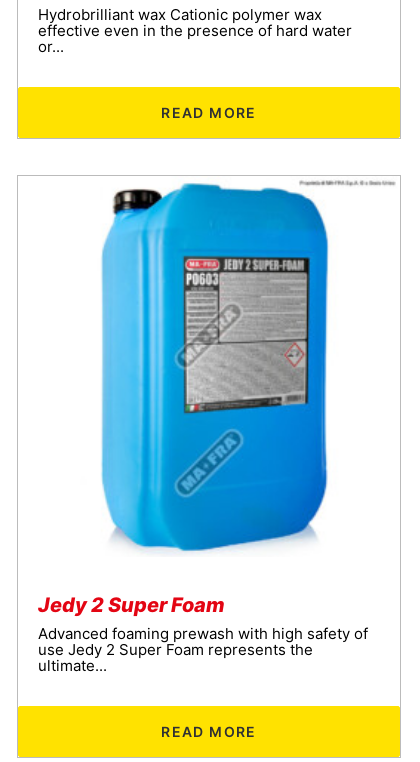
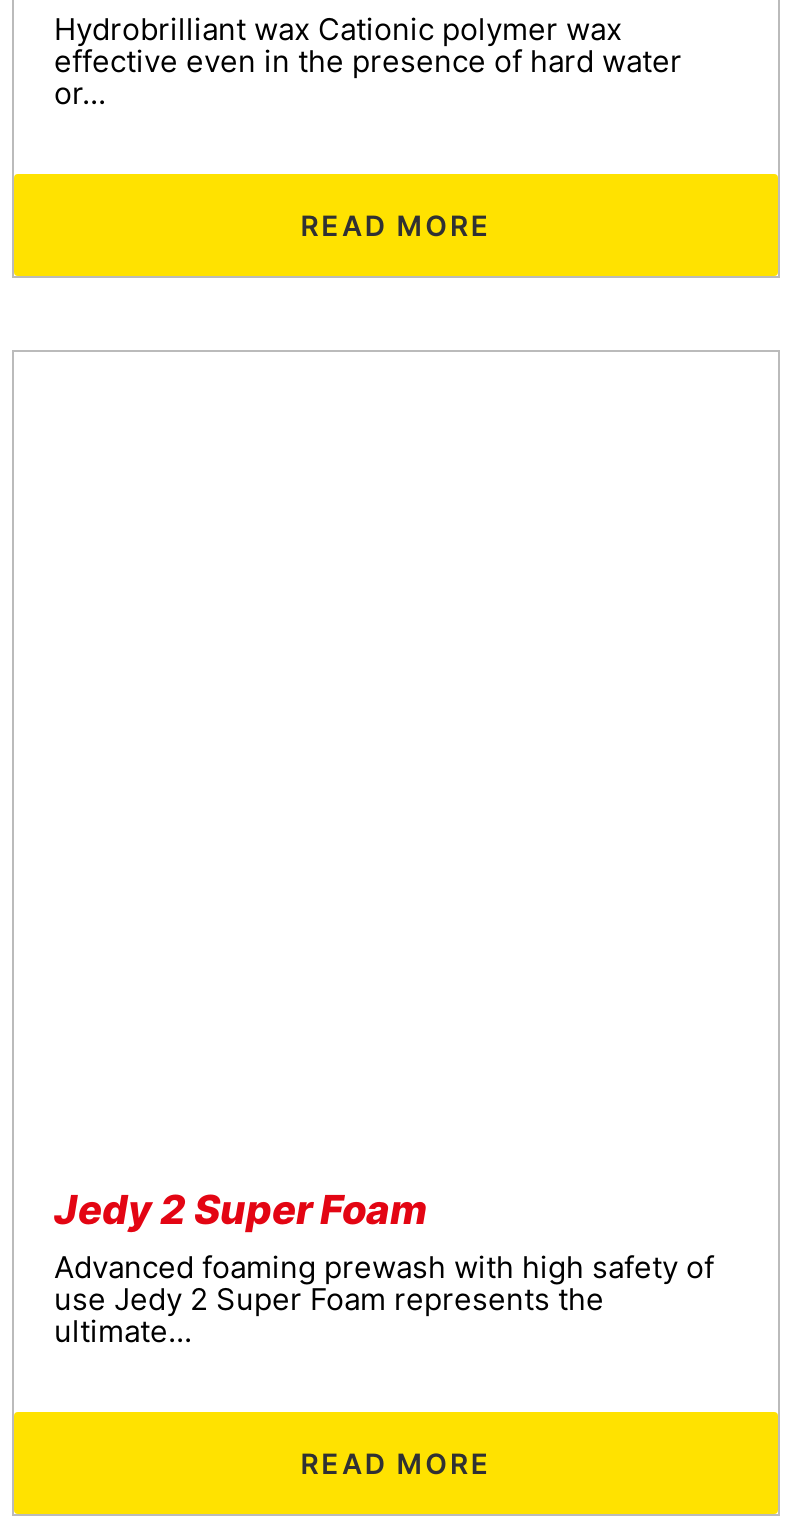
- [image]
